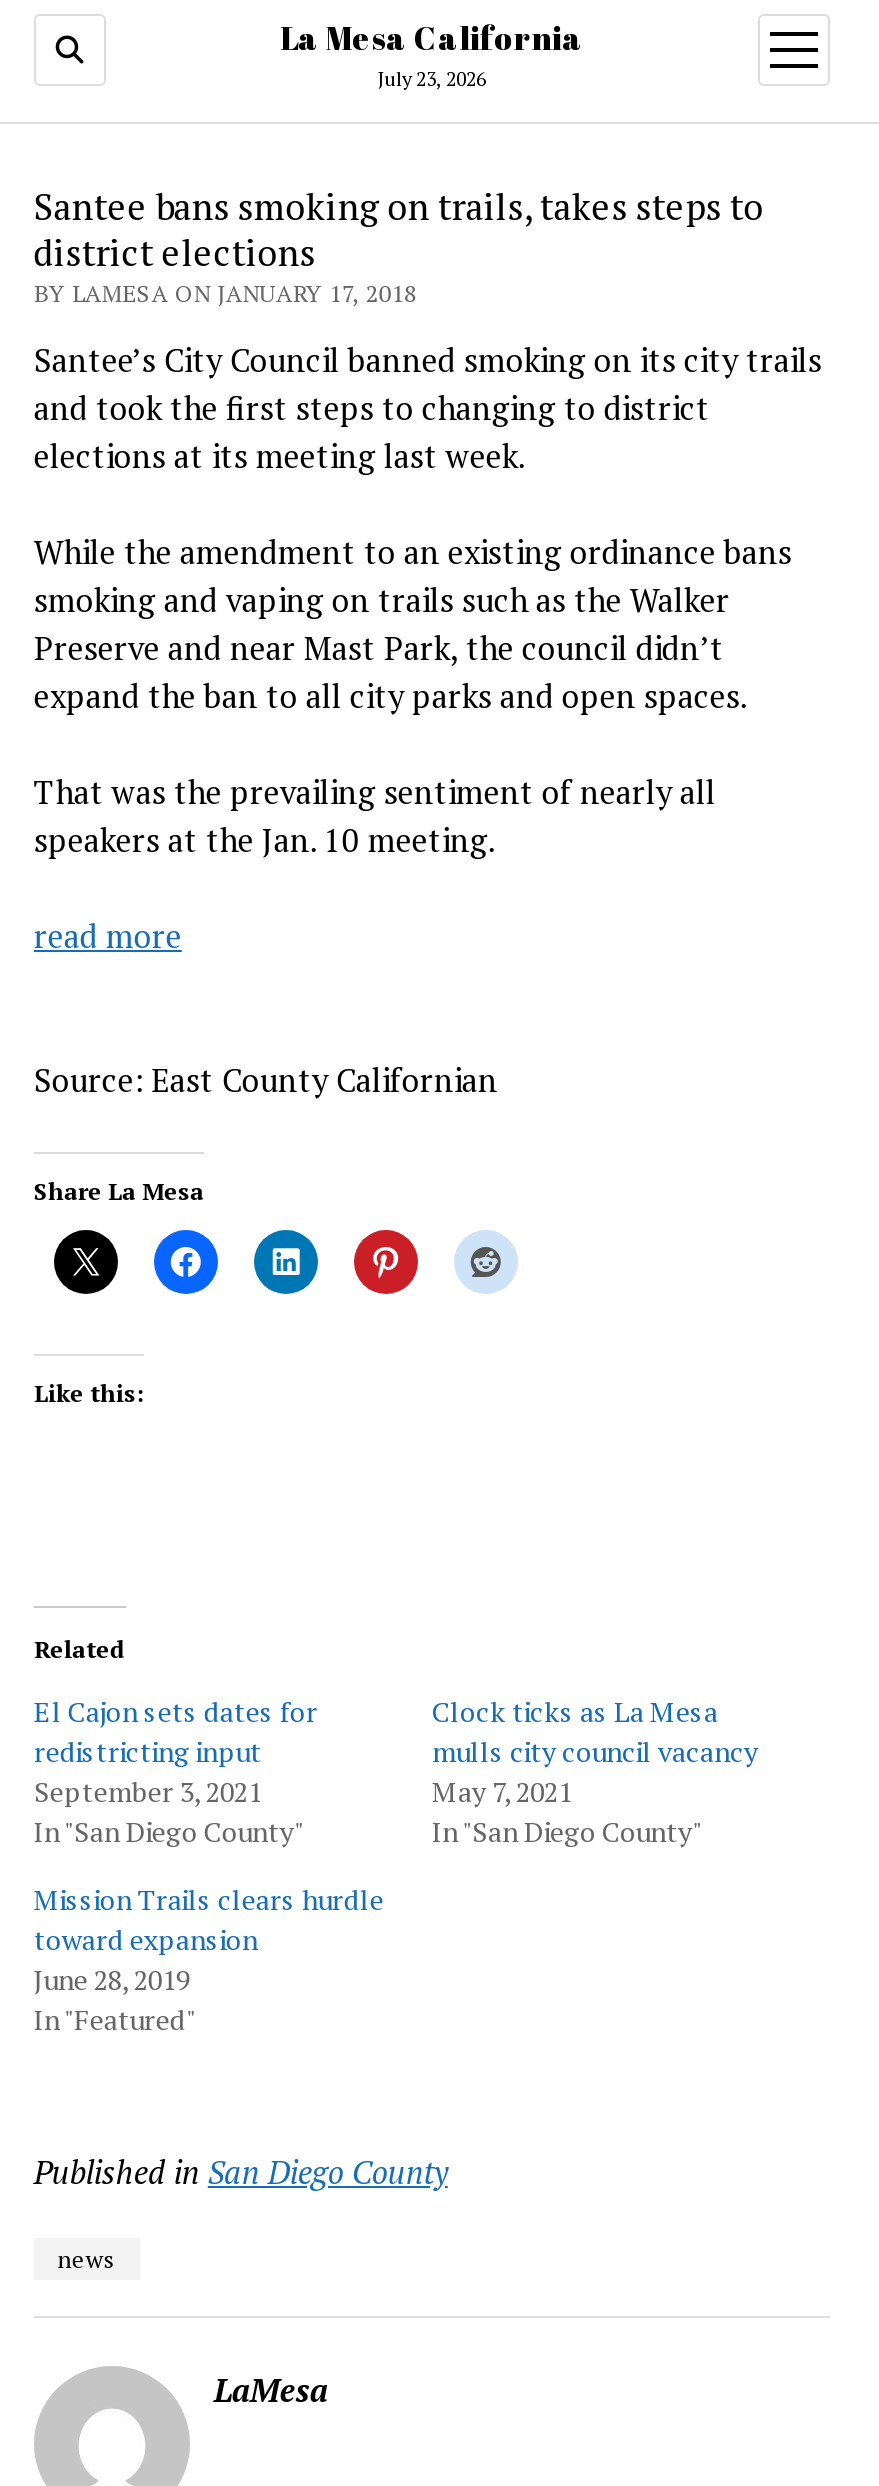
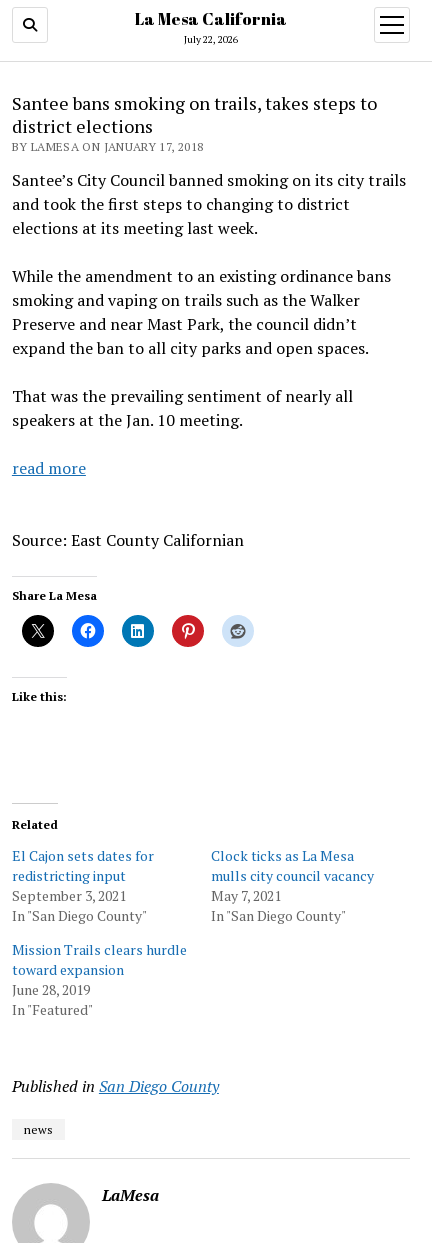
- July 23, 2026
+ July 22, 2026
